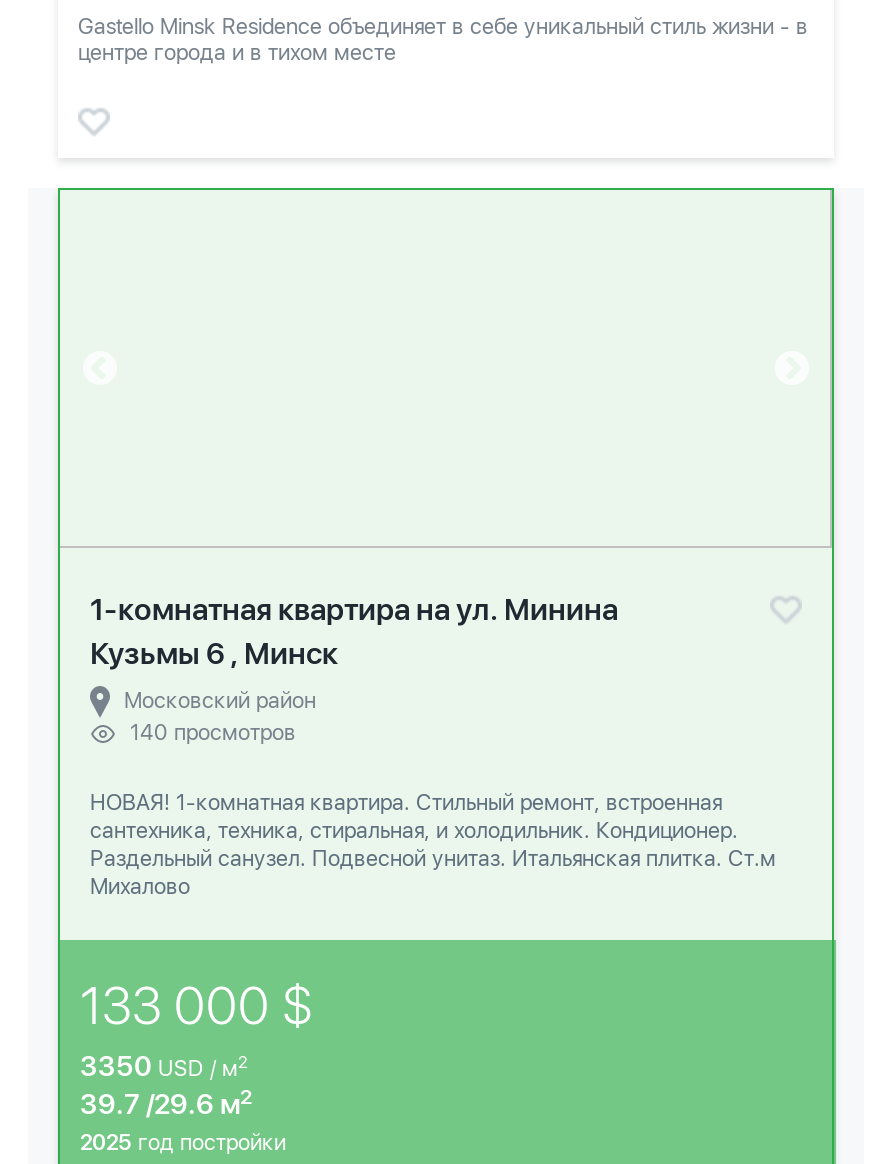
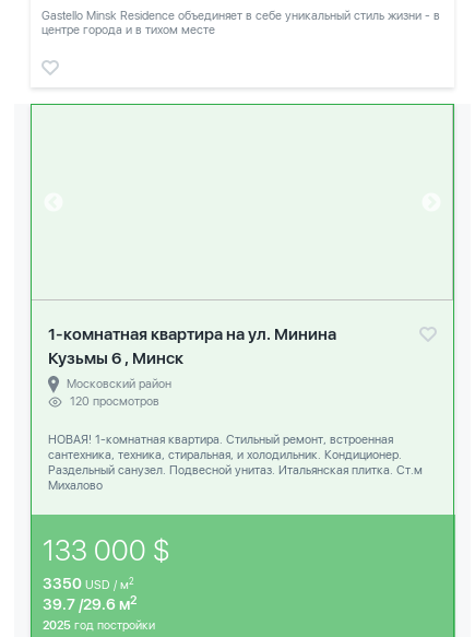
- 140 просмотров
+ 120 просмотров
